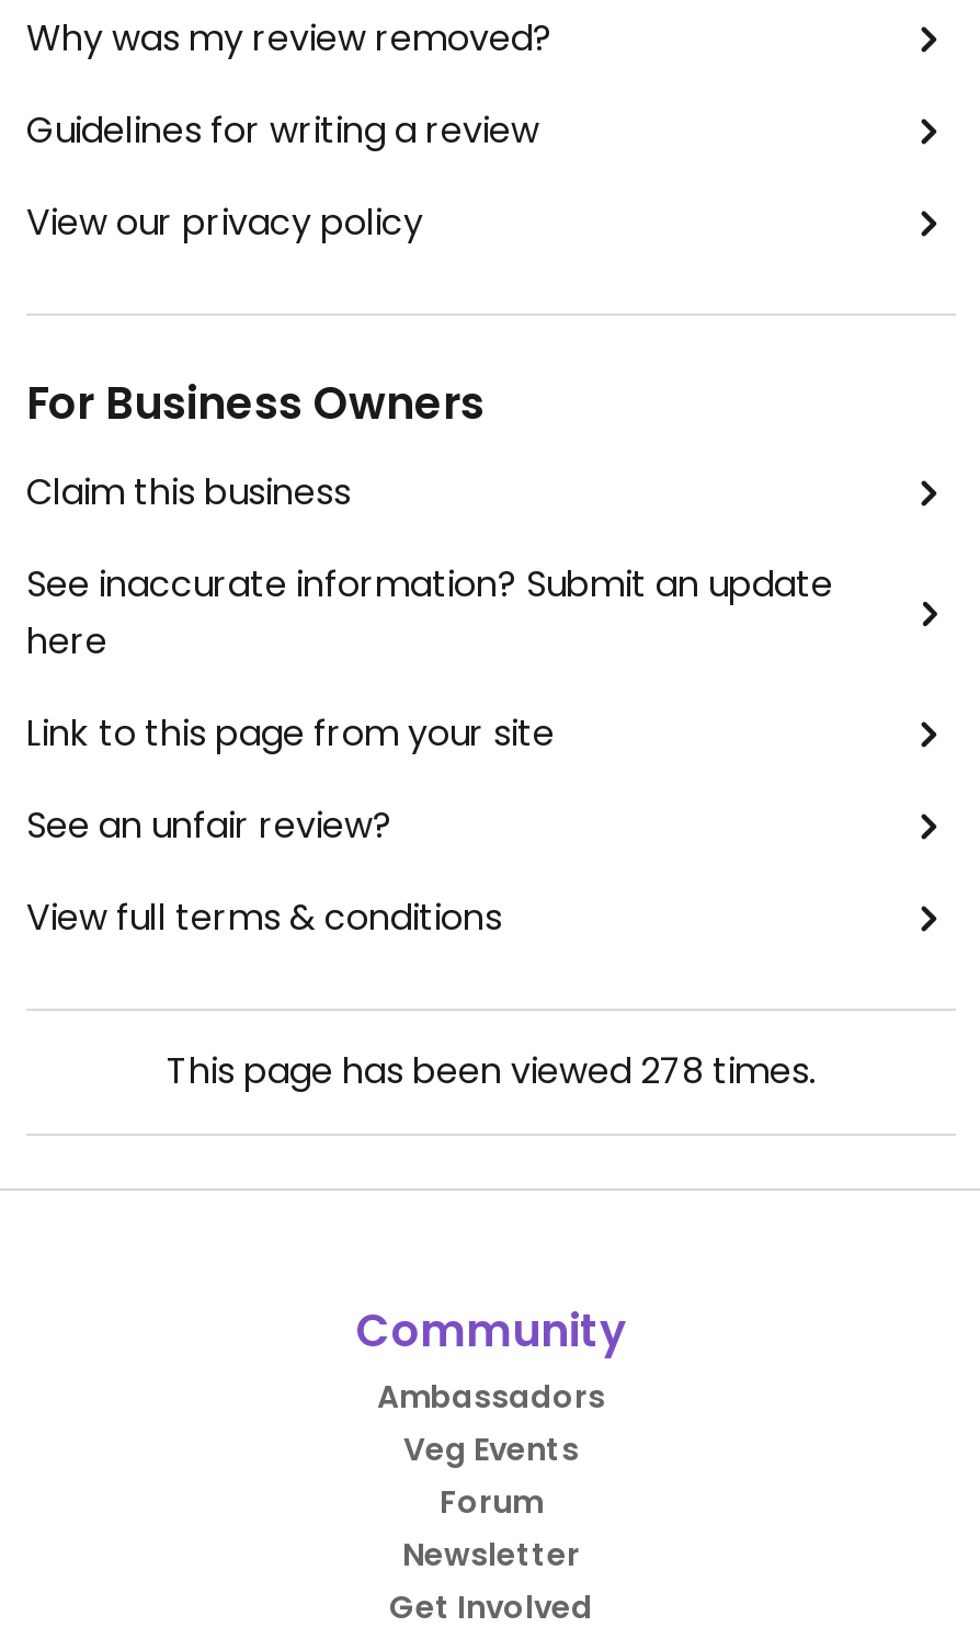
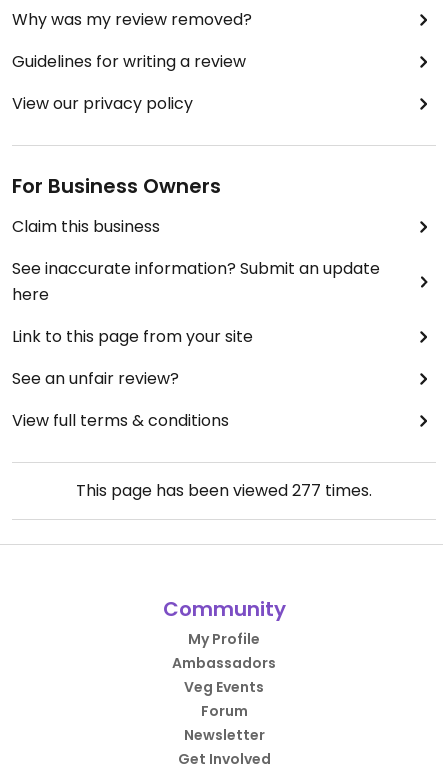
- This page has been viewed 278 times.
+ This page has been viewed 277 times.

+ My Profile
